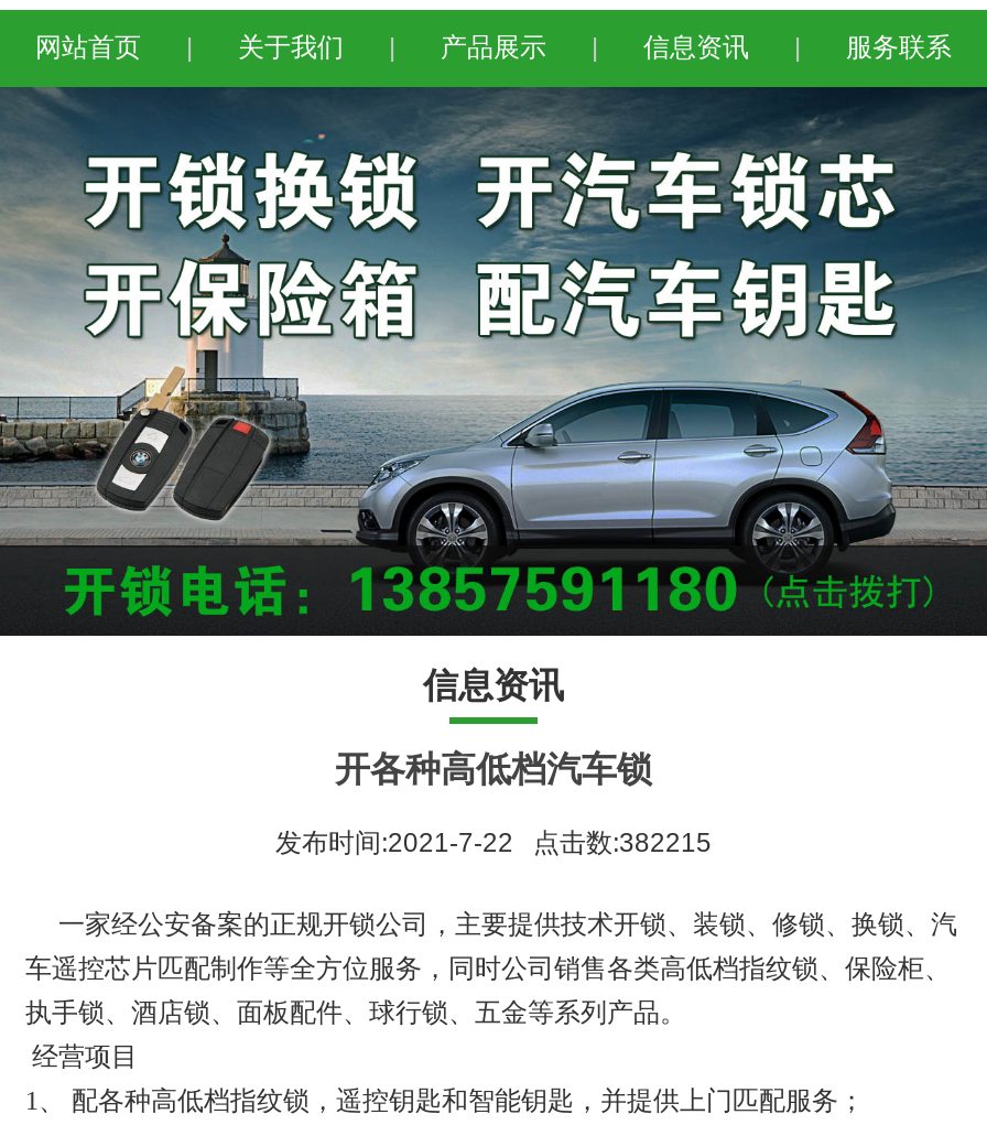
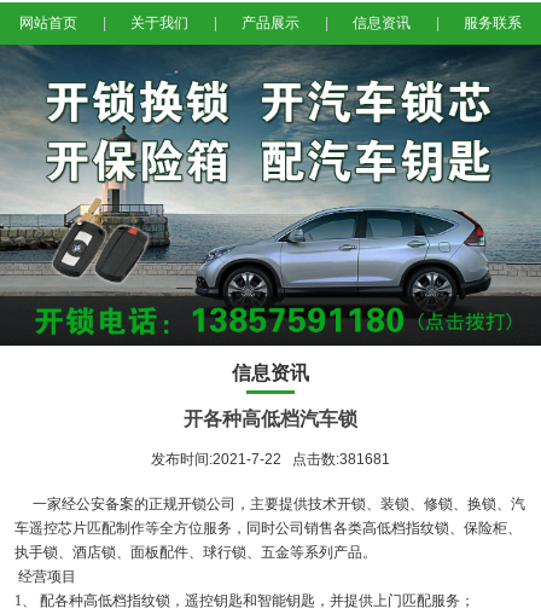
- 发布时间:2021-7-22 点击数:382215
+ 发布时间:2021-7-22 点击数:381681
